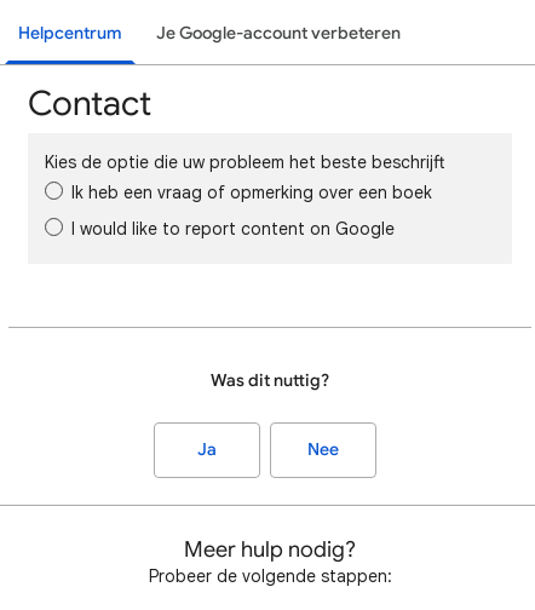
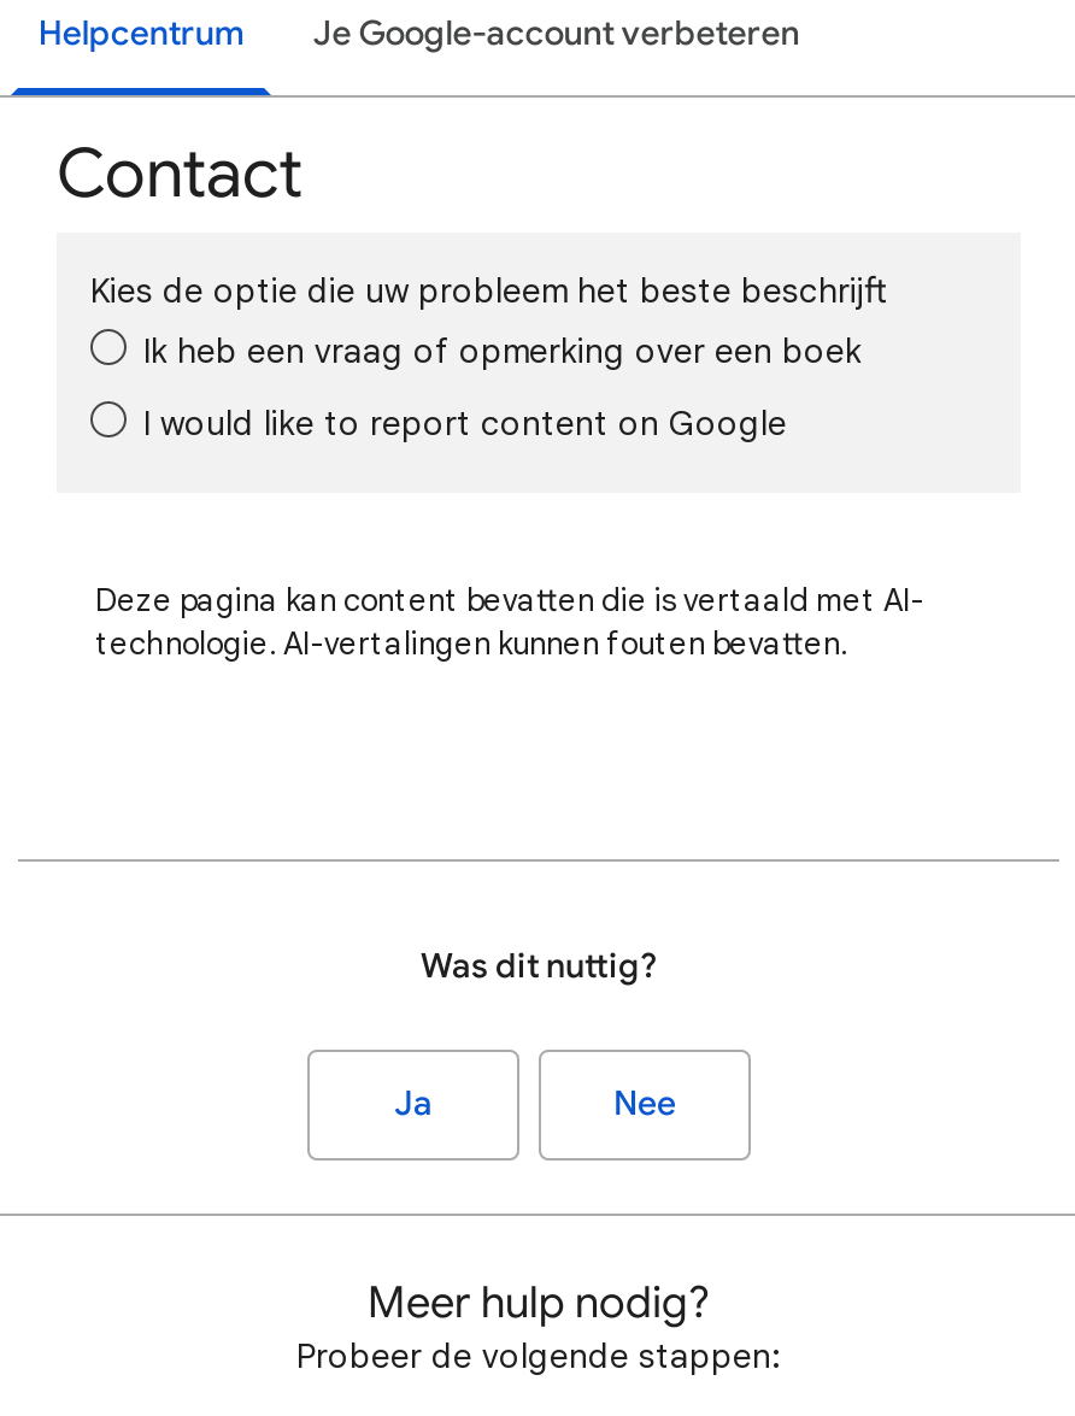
+ Deze pagina kan content bevatten die is vertaald met AI-
+ technologie. AI-vertalingen kunnen fouten bevatten.
